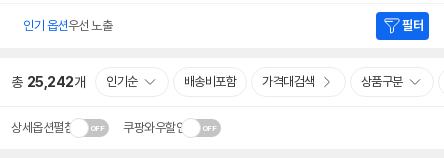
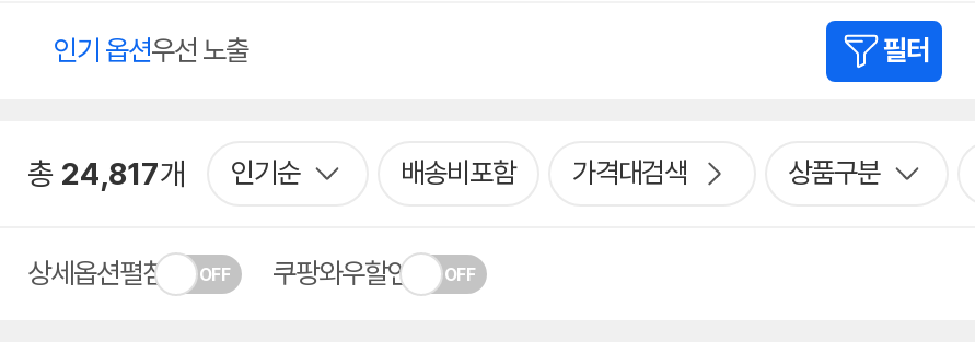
- 총 25,242개 인기순
+ 총 24,817개 인기순
